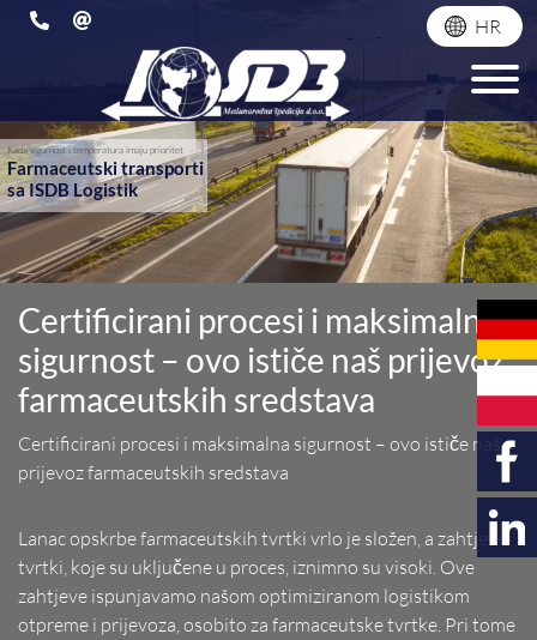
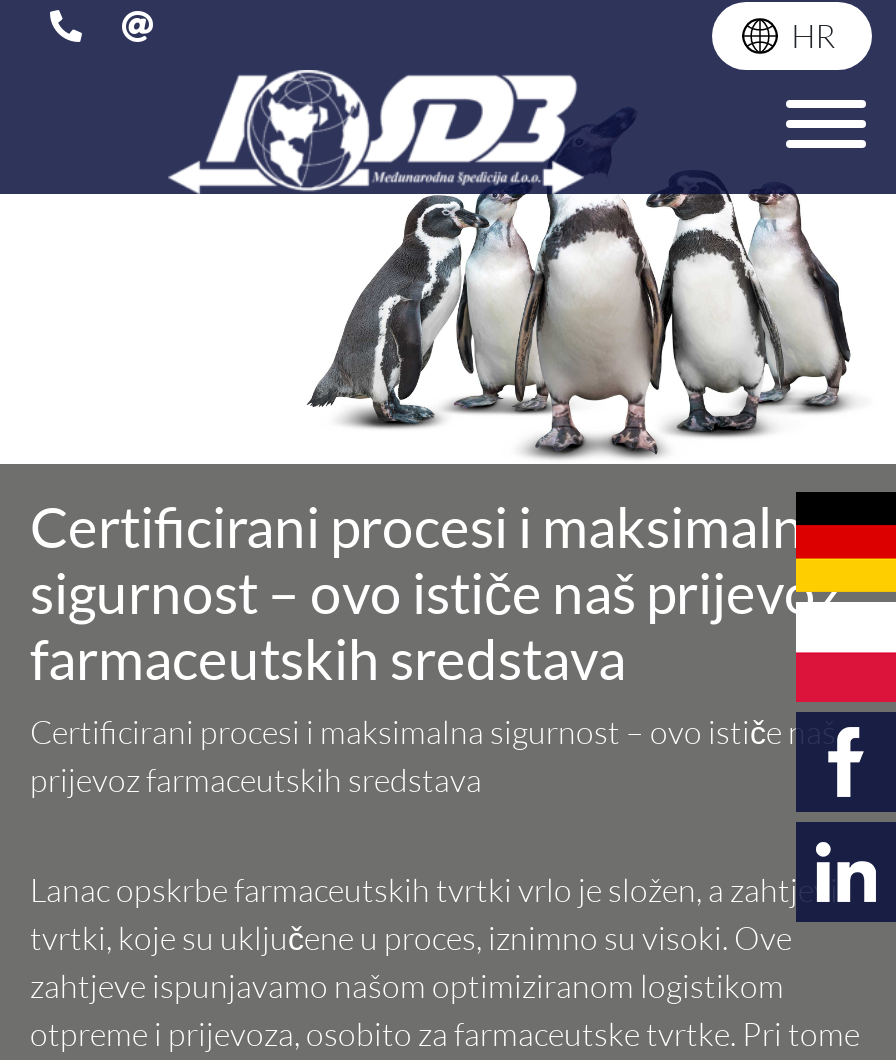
- [image]
+ [image]
